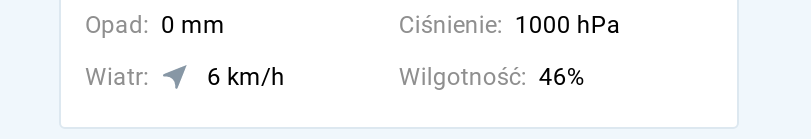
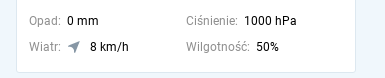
- 6 km/h
+ 8 km/h

- Wilgotność: 46%
+ Wilgotność: 50%
